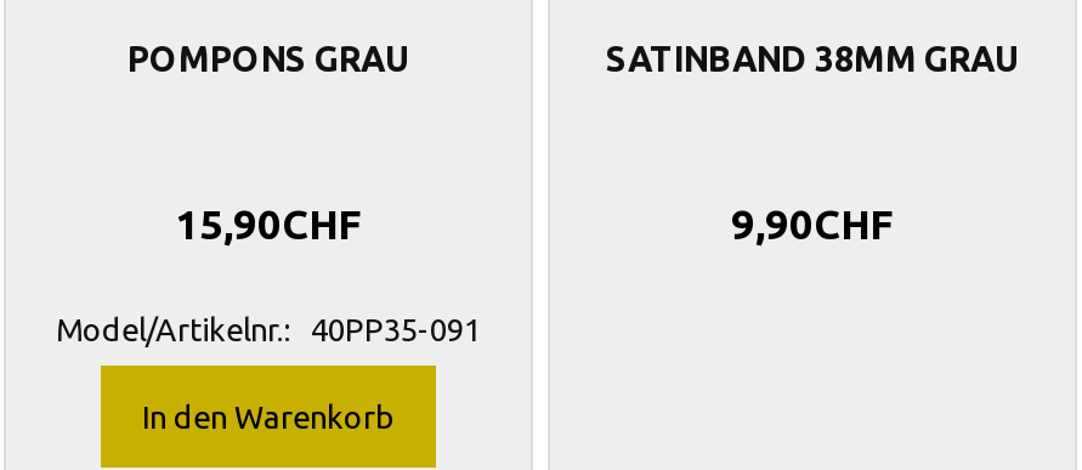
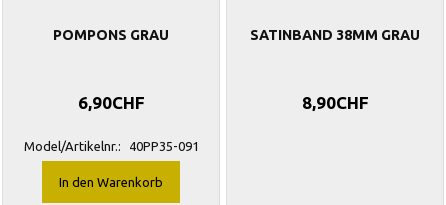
- 15,90CHF
+ 6,90CHF

- 9,90CHF
+ 8,90CHF
